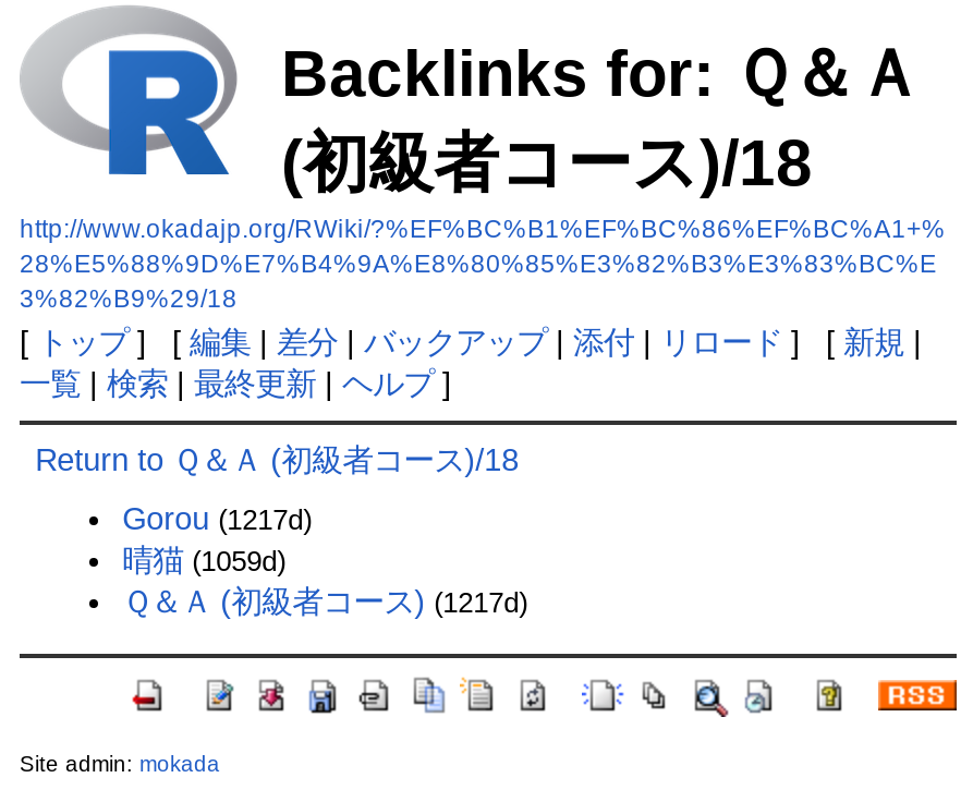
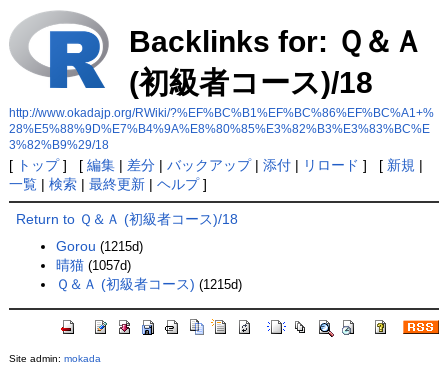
- Gorou (1217d)
+ Gorou (1215d)

- 晴猫(1059d)
+ 晴猫(1057d)

- Ｑ＆Ａ (初級者コース) (1217d)
+ Ｑ＆Ａ (初級者コース) (1215d)
